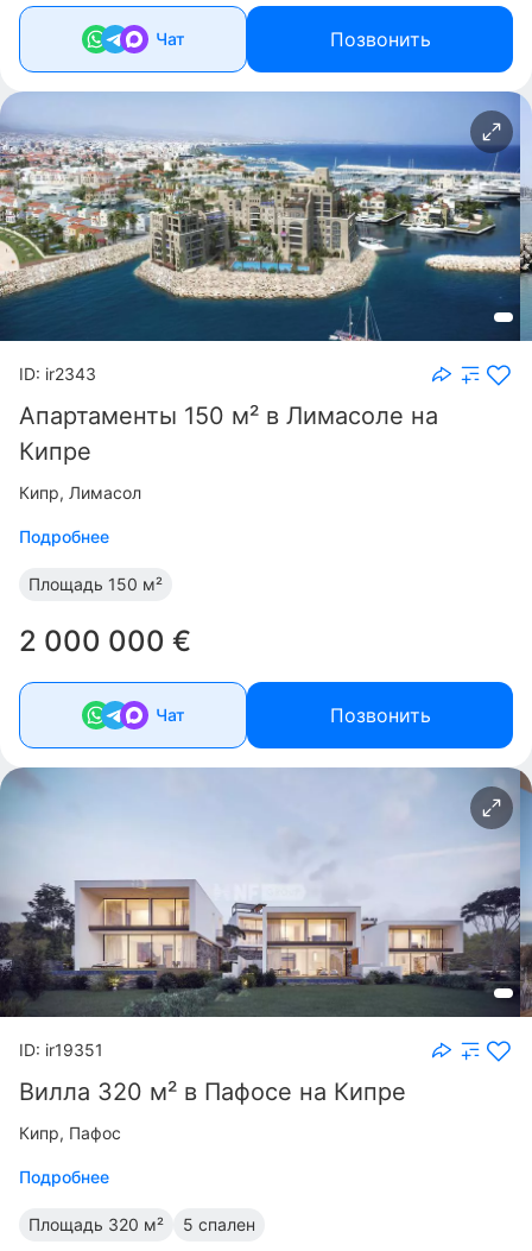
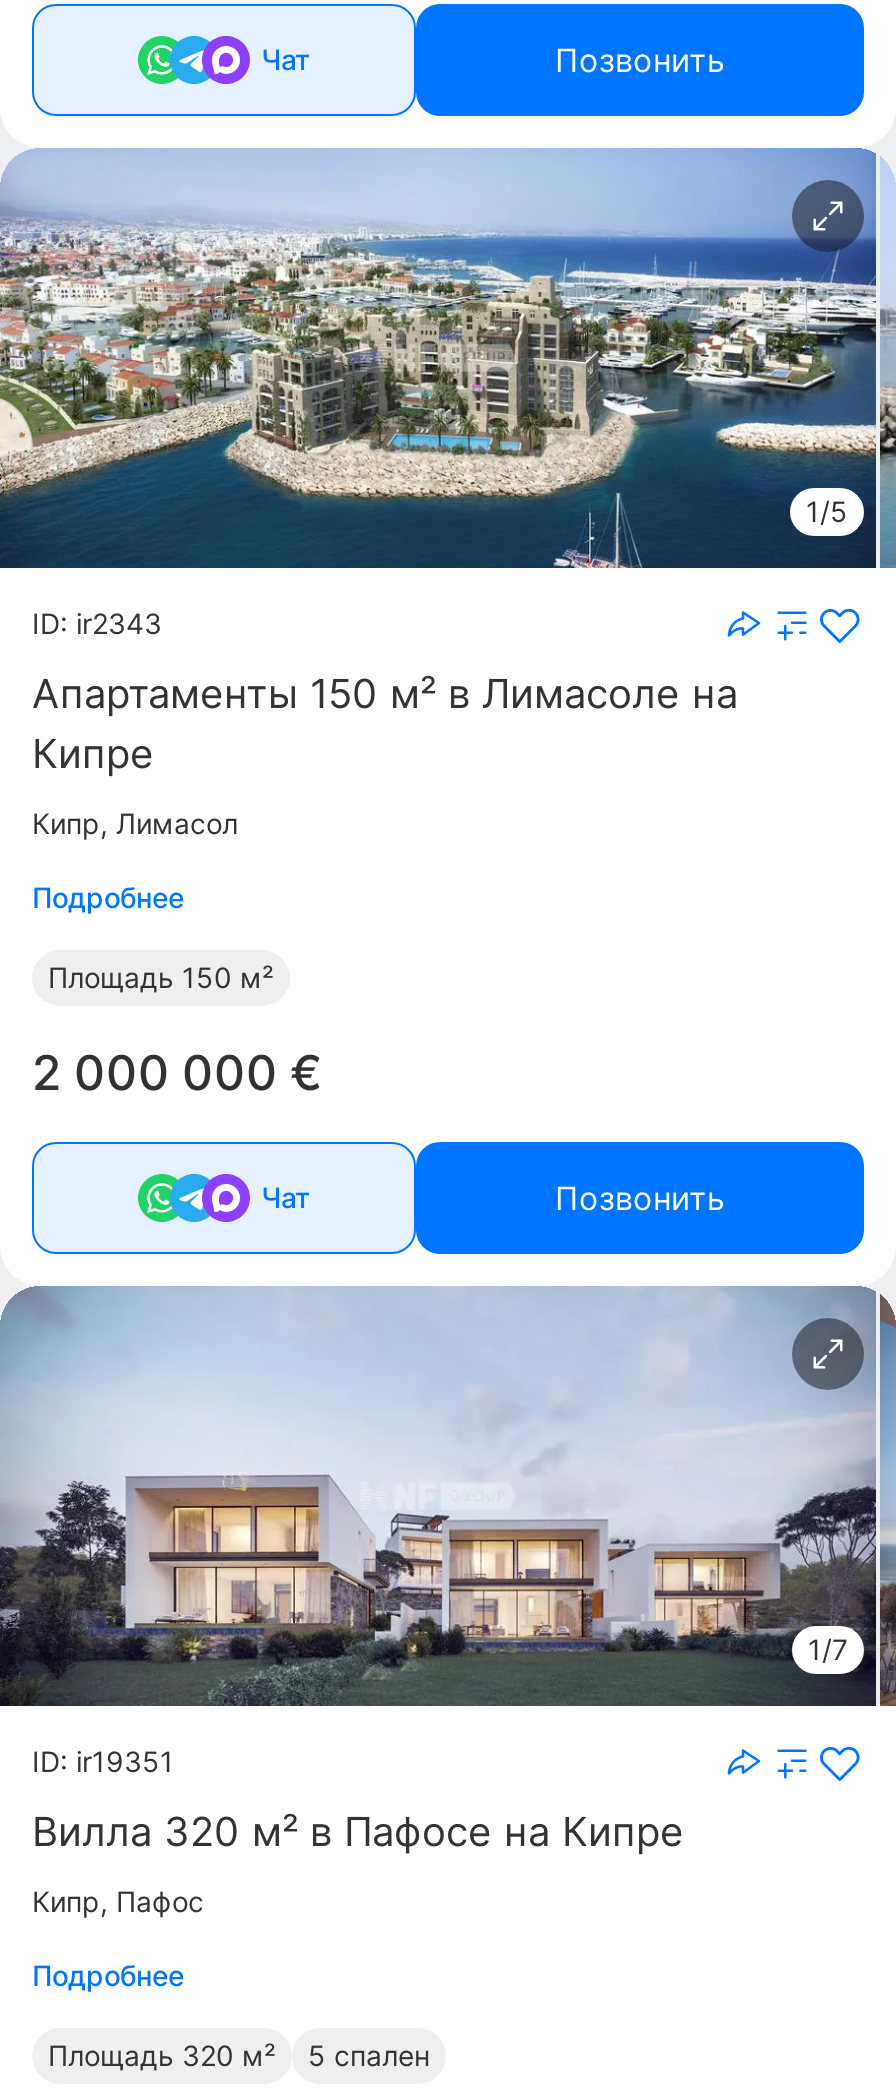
+ 1/5

+ 1/7
